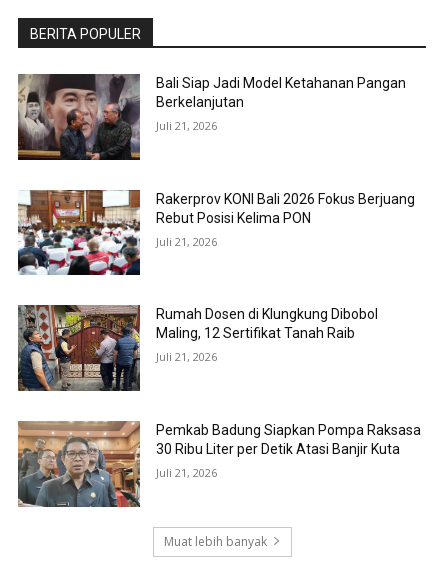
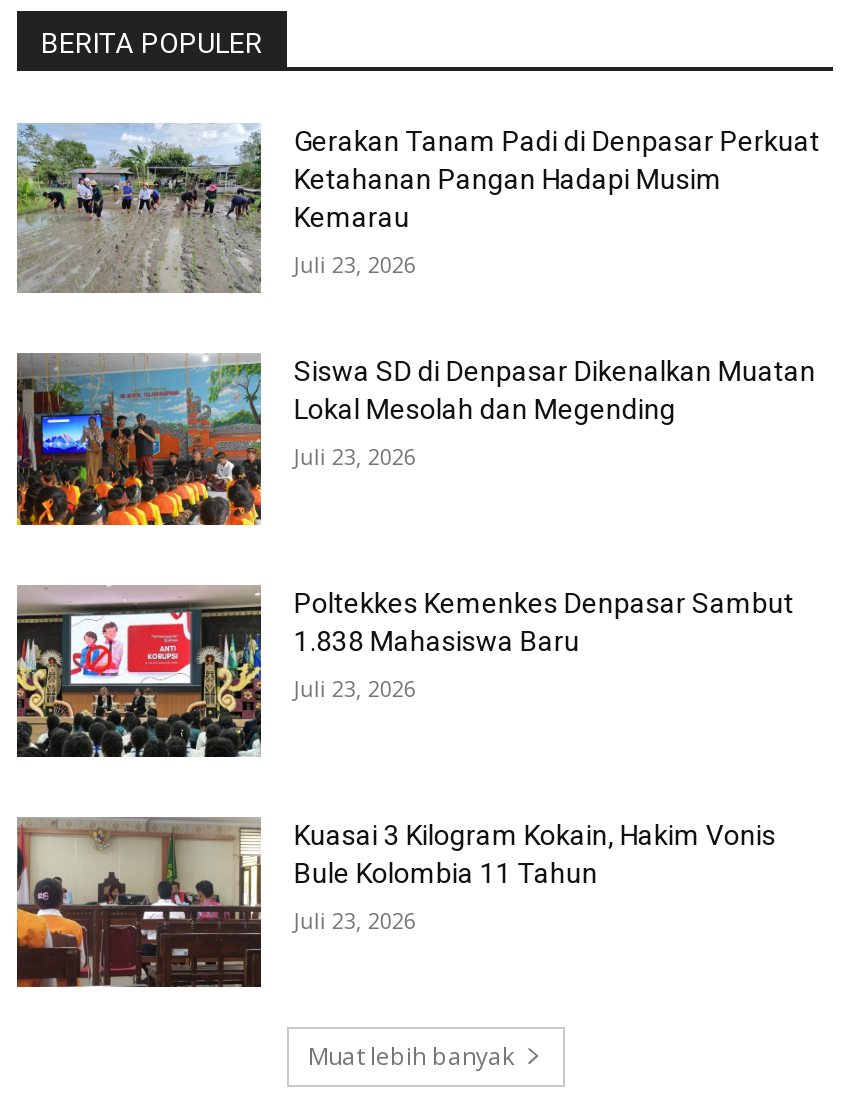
- [image]
- Bali Siap Jadi Model Ketahanan Pangan
- Berkelanjutan
+ [image]
+ Gerakan Tanam Padi di Denpasar Perkuat
+ Ketahanan Pangan Hadapi Musim
+ Kemarau

- Juli 21, 2026
+ Juli 23, 2026

- [image]
- Rakerprov KONI Bali 2026 Fokus Berjuang
- Rebut Posisi Kelima PON
+ [image]
+ Siswa SD di Denpasar Dikenalkan Muatan
+ Lokal Mesolah dan Megending

- Juli 21, 2026
+ Juli 23, 2026

- [image]
- Rumah Dosen di Klungkung Dibobol
- Maling, 12 Sertifikat Tanah Raib
+ [image]
+ Poltekkes Kemenkes Denpasar Sambut
+ 1.838 Mahasiswa Baru

- Juli 21, 2026
+ Juli 23, 2026

- [image]
- Pemkab Badung Siapkan Pompa Raksasa
- 30 Ribu Liter per Detik Atasi Banjir Kuta
+ [image]
+ Kuasai 3 Kilogram Kokain, Hakim Vonis
+ Bule Kolombia 11 Tahun

- Juli 21, 2026
+ Juli 23, 2026
